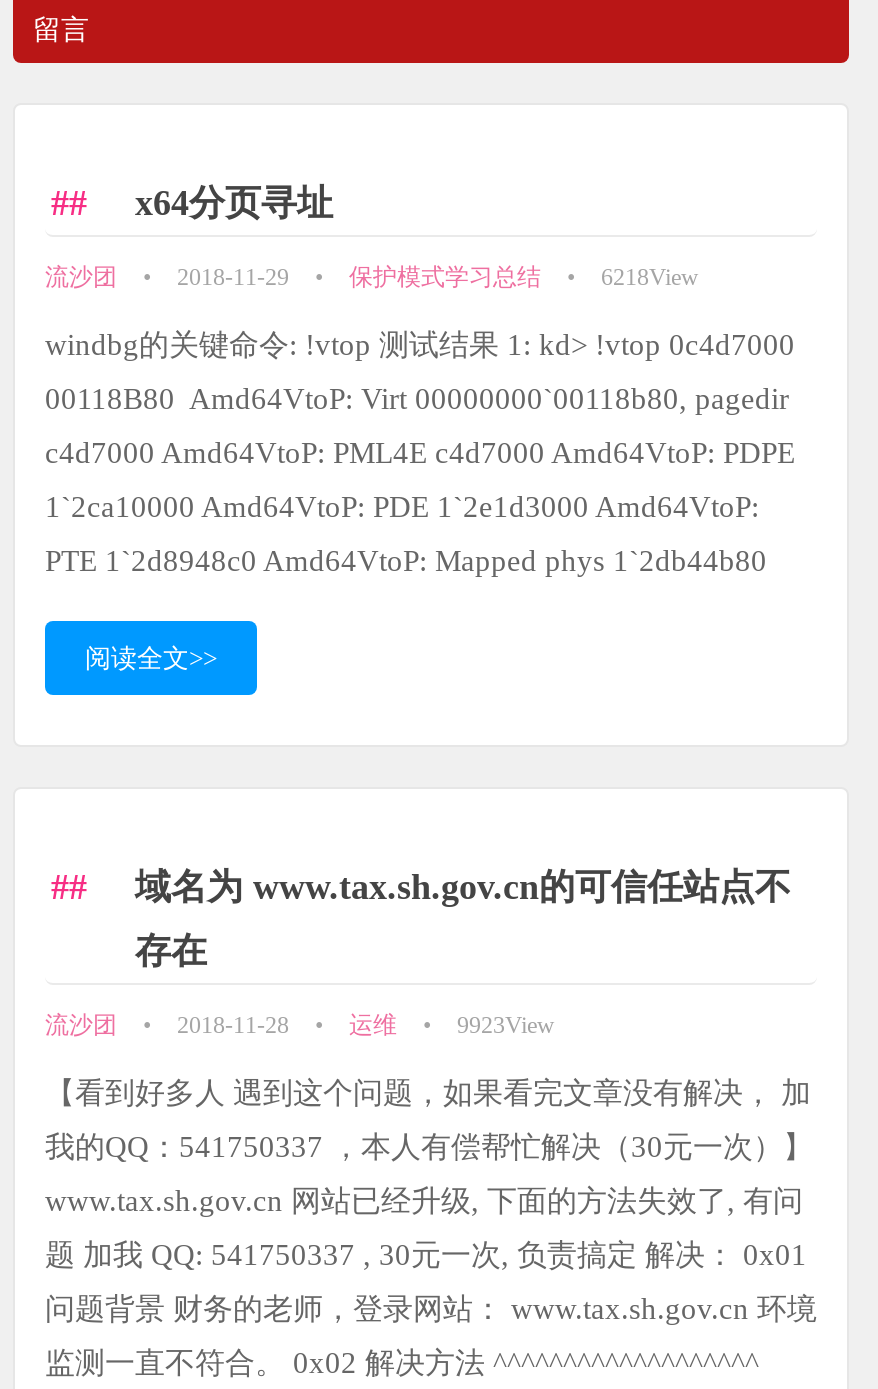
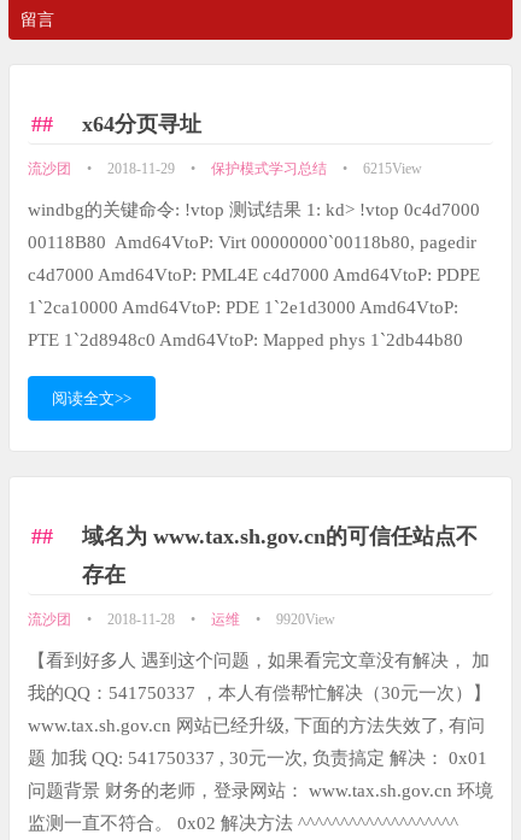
- 6218View
+ 6215View

- 9923View
+ 9920View
